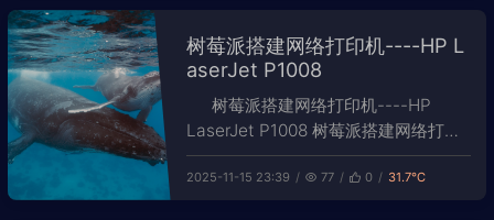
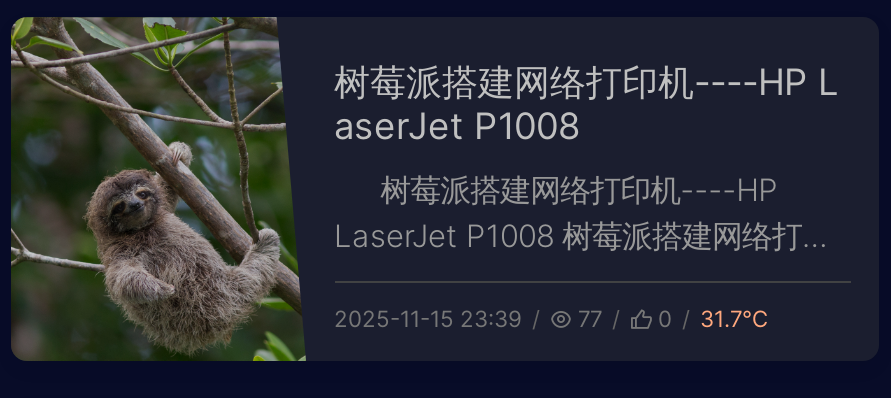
- [image]
+ [image]
